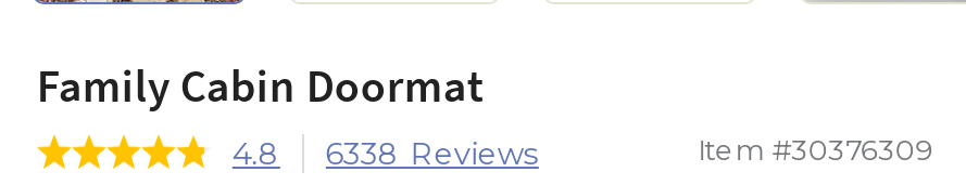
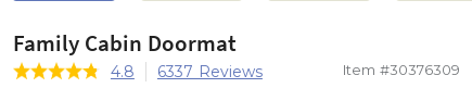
- 4.8 6338 Reviews
+ 4.8 6337 Reviews
